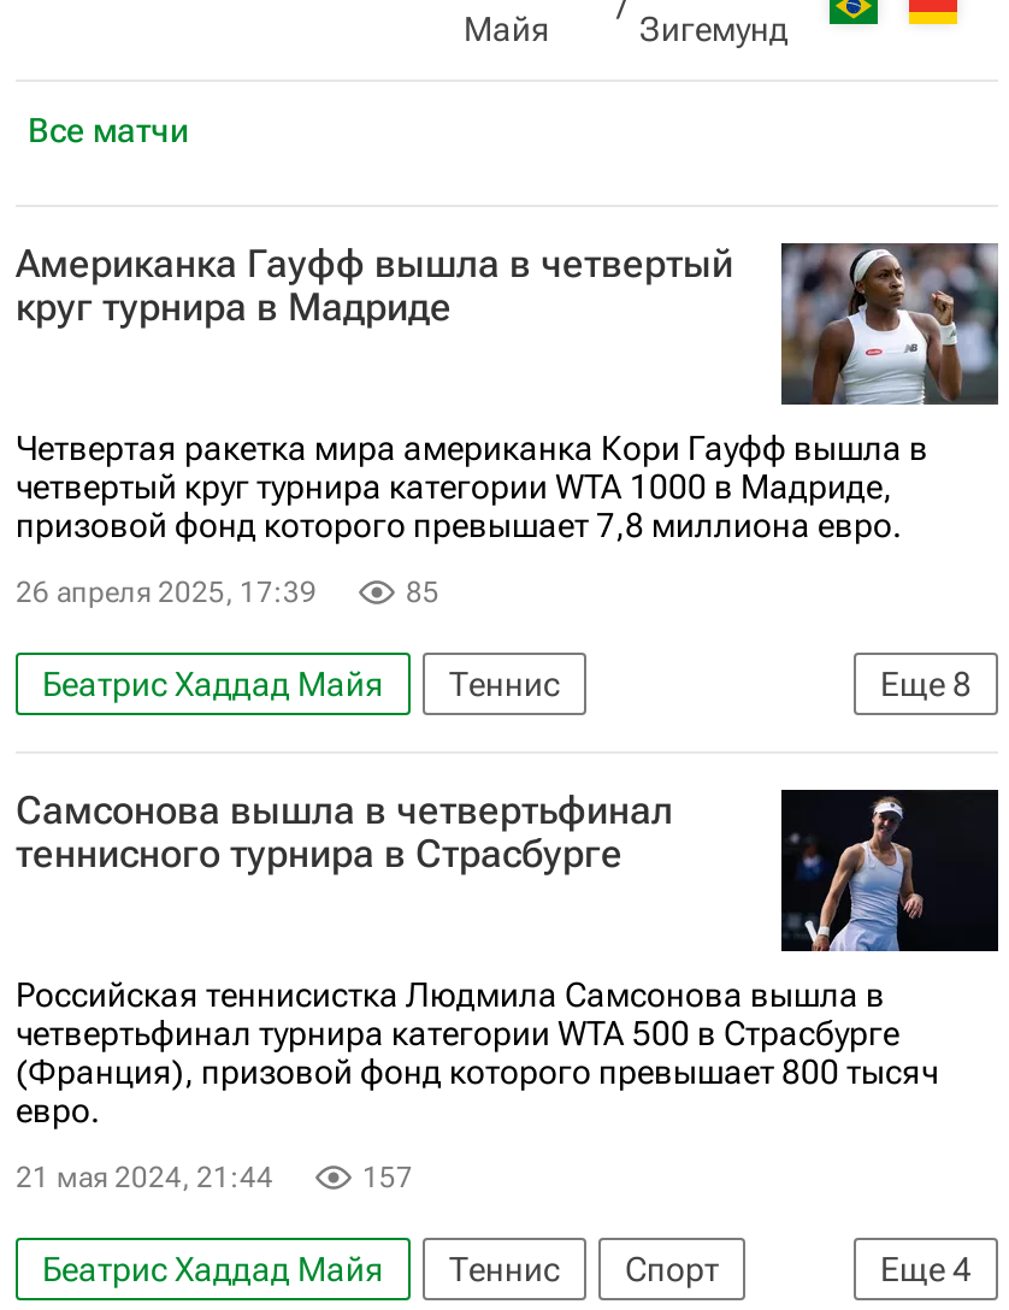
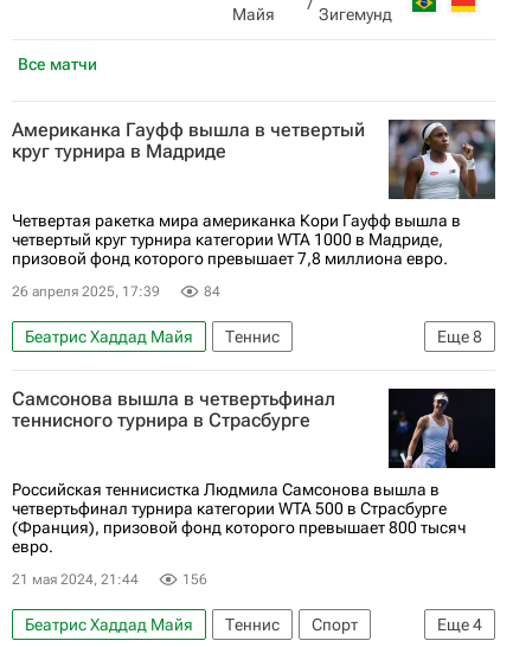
- 85
+ 84

- 157
+ 156
